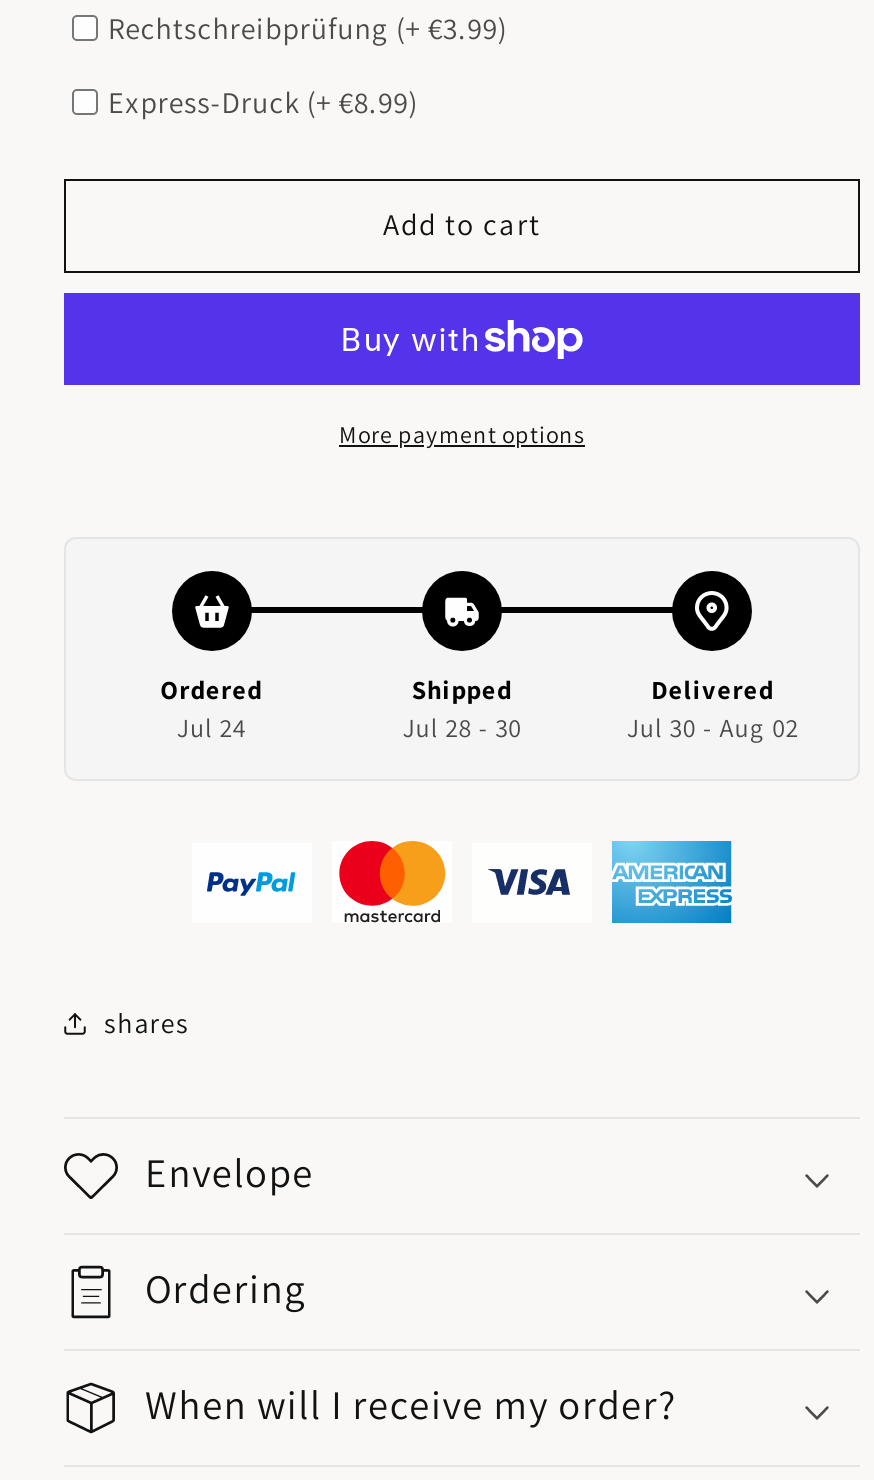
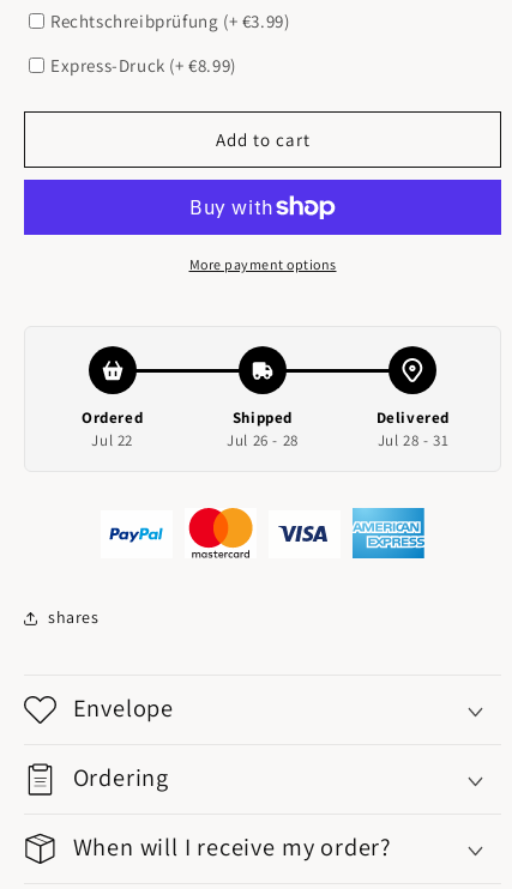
- Jul 24
+ Jul 22

- Jul 28 - 30
+ Jul 26 - 28

- Jul 30 - Aug 02
+ Jul 28 - 31
